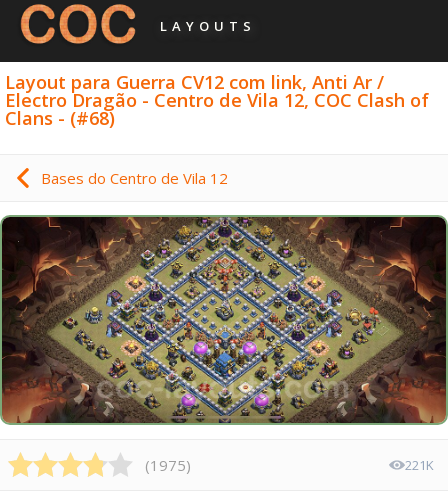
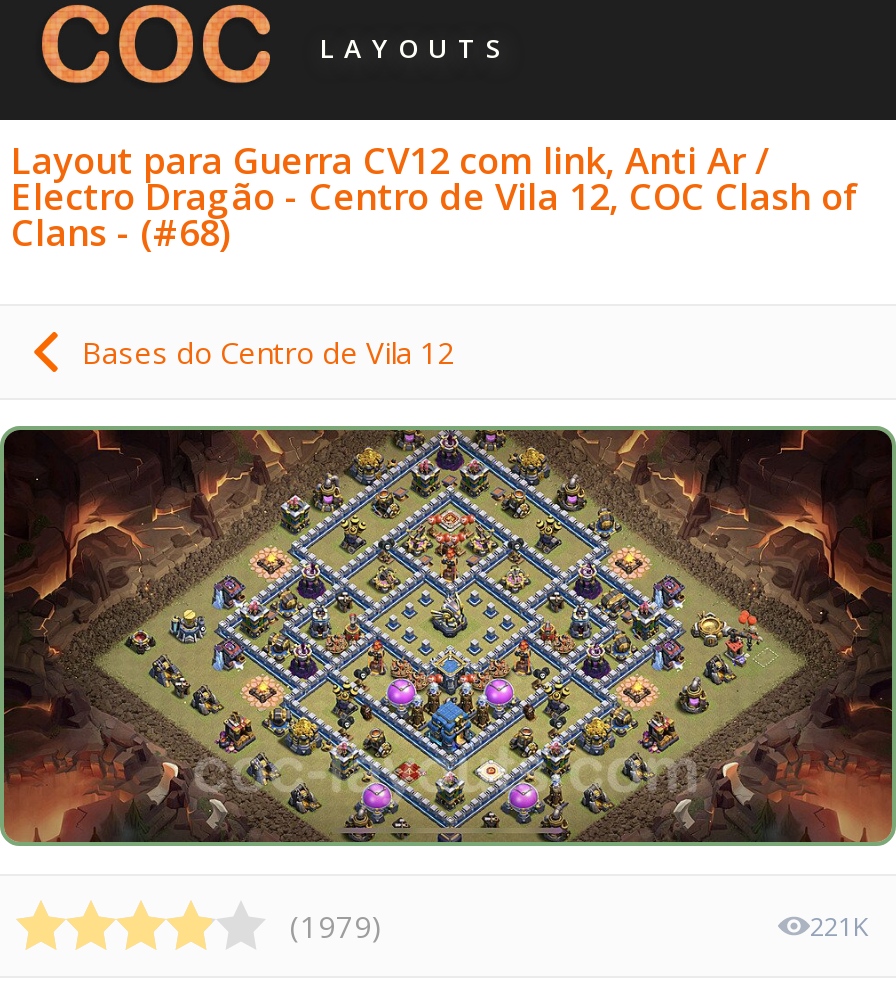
- (1975)
+ (1979)
